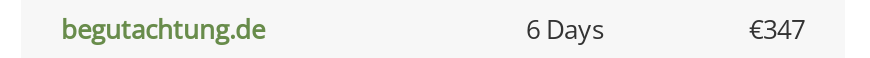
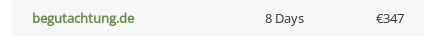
- 6 Days
+ 8 Days
